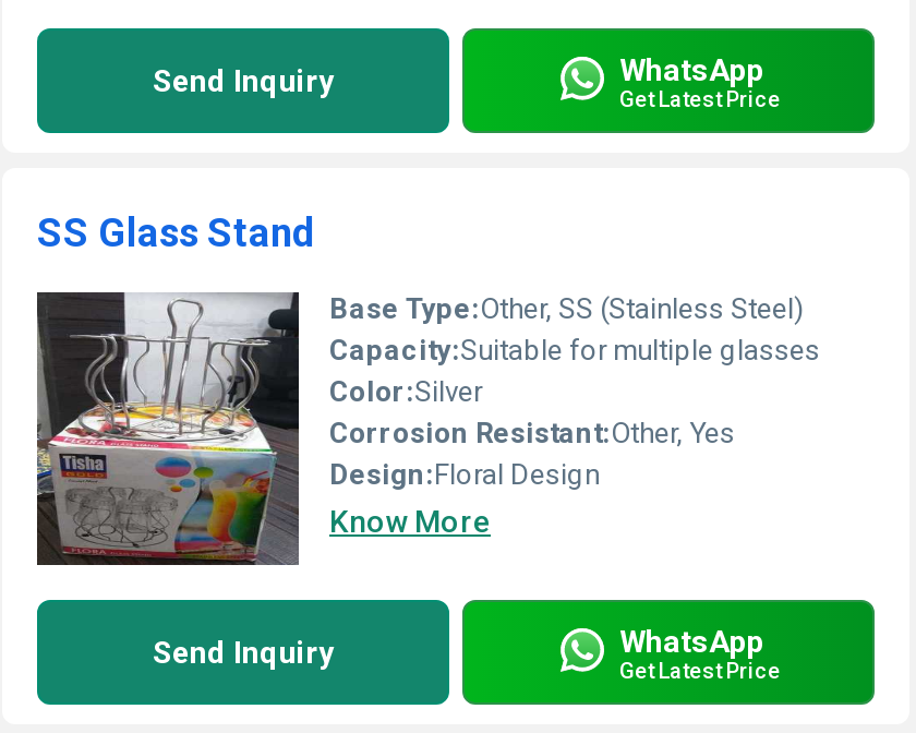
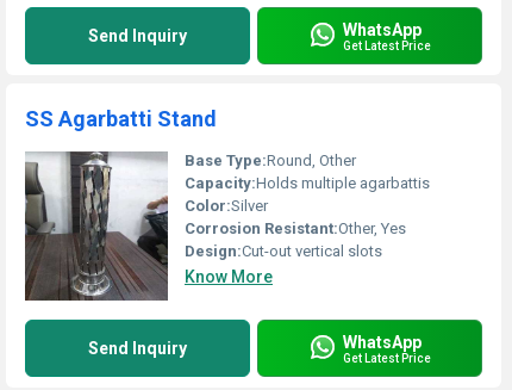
- SS Glass Stand
+ SS Agarbatti Stand

- [image]
- Base Type:Other, SS (Stainless Steel)
- Capacity:Suitable for multiple glasses
+ [image]
+ Base Type:Round, Other
+ Capacity:Holds multiple agarbattis

- Design:Floral Design
+ Design:Cut-out vertical slots
